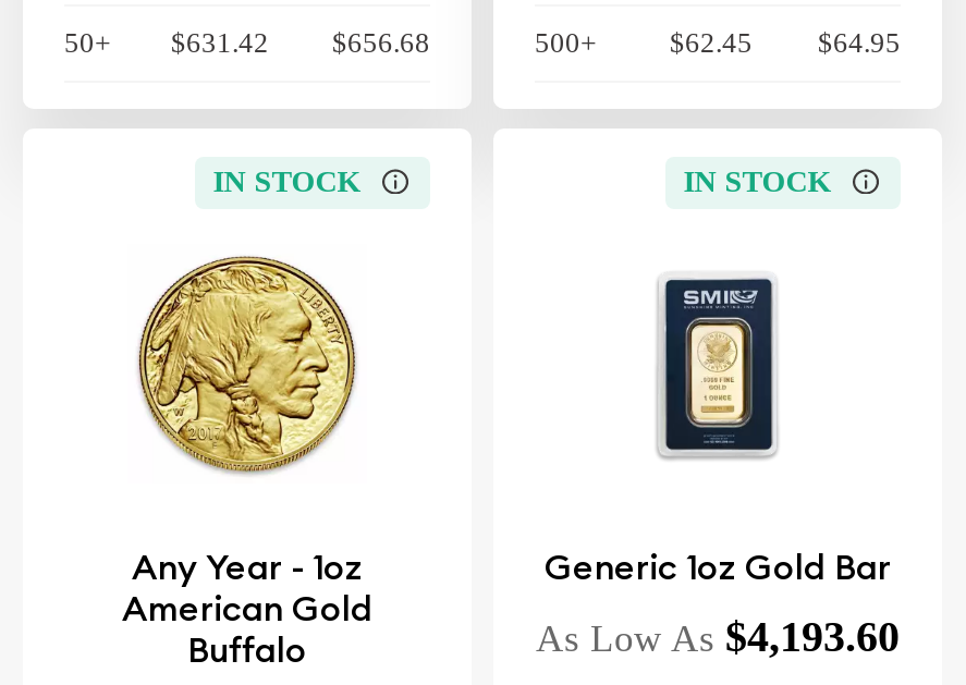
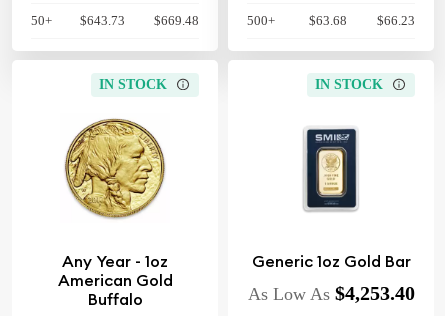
- $631.42
+ $643.73

- $656.68
+ $669.48

- $62.45
+ $63.68

- $64.95
+ $66.23

- As Low As $4,193.60
+ As Low As $4,253.40
